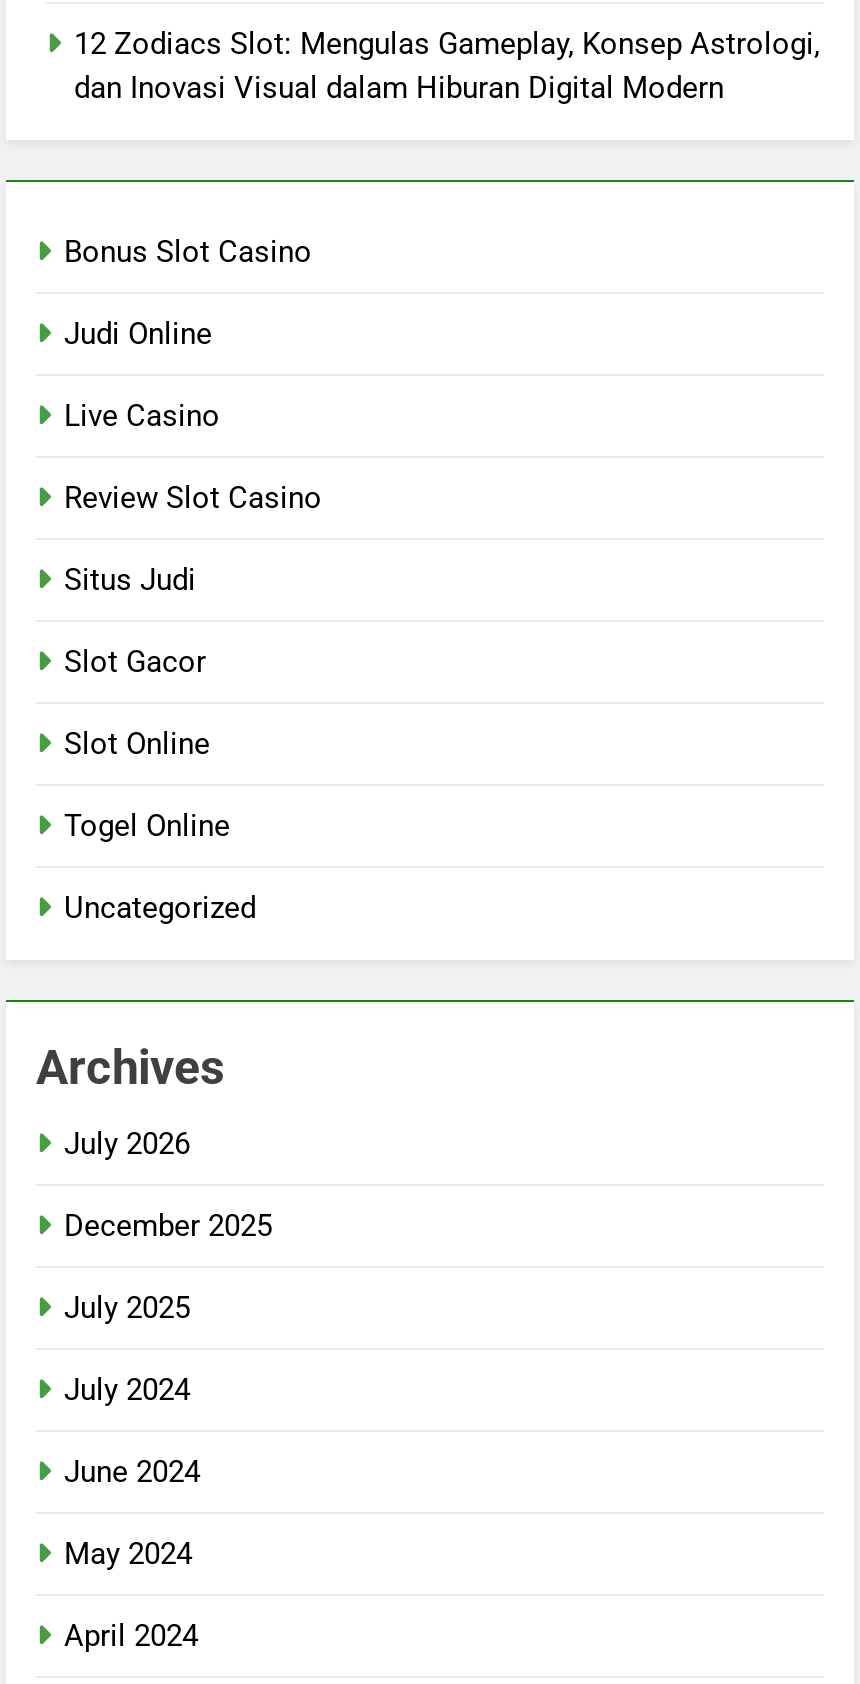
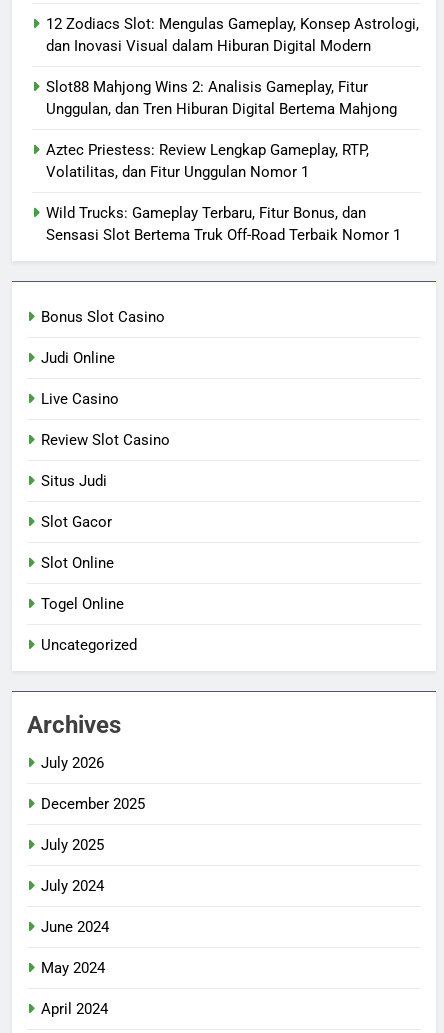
+ Slot88 Mahjong Wins 2: Analisis Gameplay, Fitur
+ Unggulan, dan Tren Hiburan Digital Bertema Mahjong
+ Aztec Priestess: Review Lengkap Gameplay, RTP,
+ Volatilitas, dan Fitur Unggulan Nomor 1
+ Wild Trucks: Gameplay Terbaru, Fitur Bonus, dan
+ Sensasi Slot Bertema Truk Off-Road Terbaik Nomor 1
